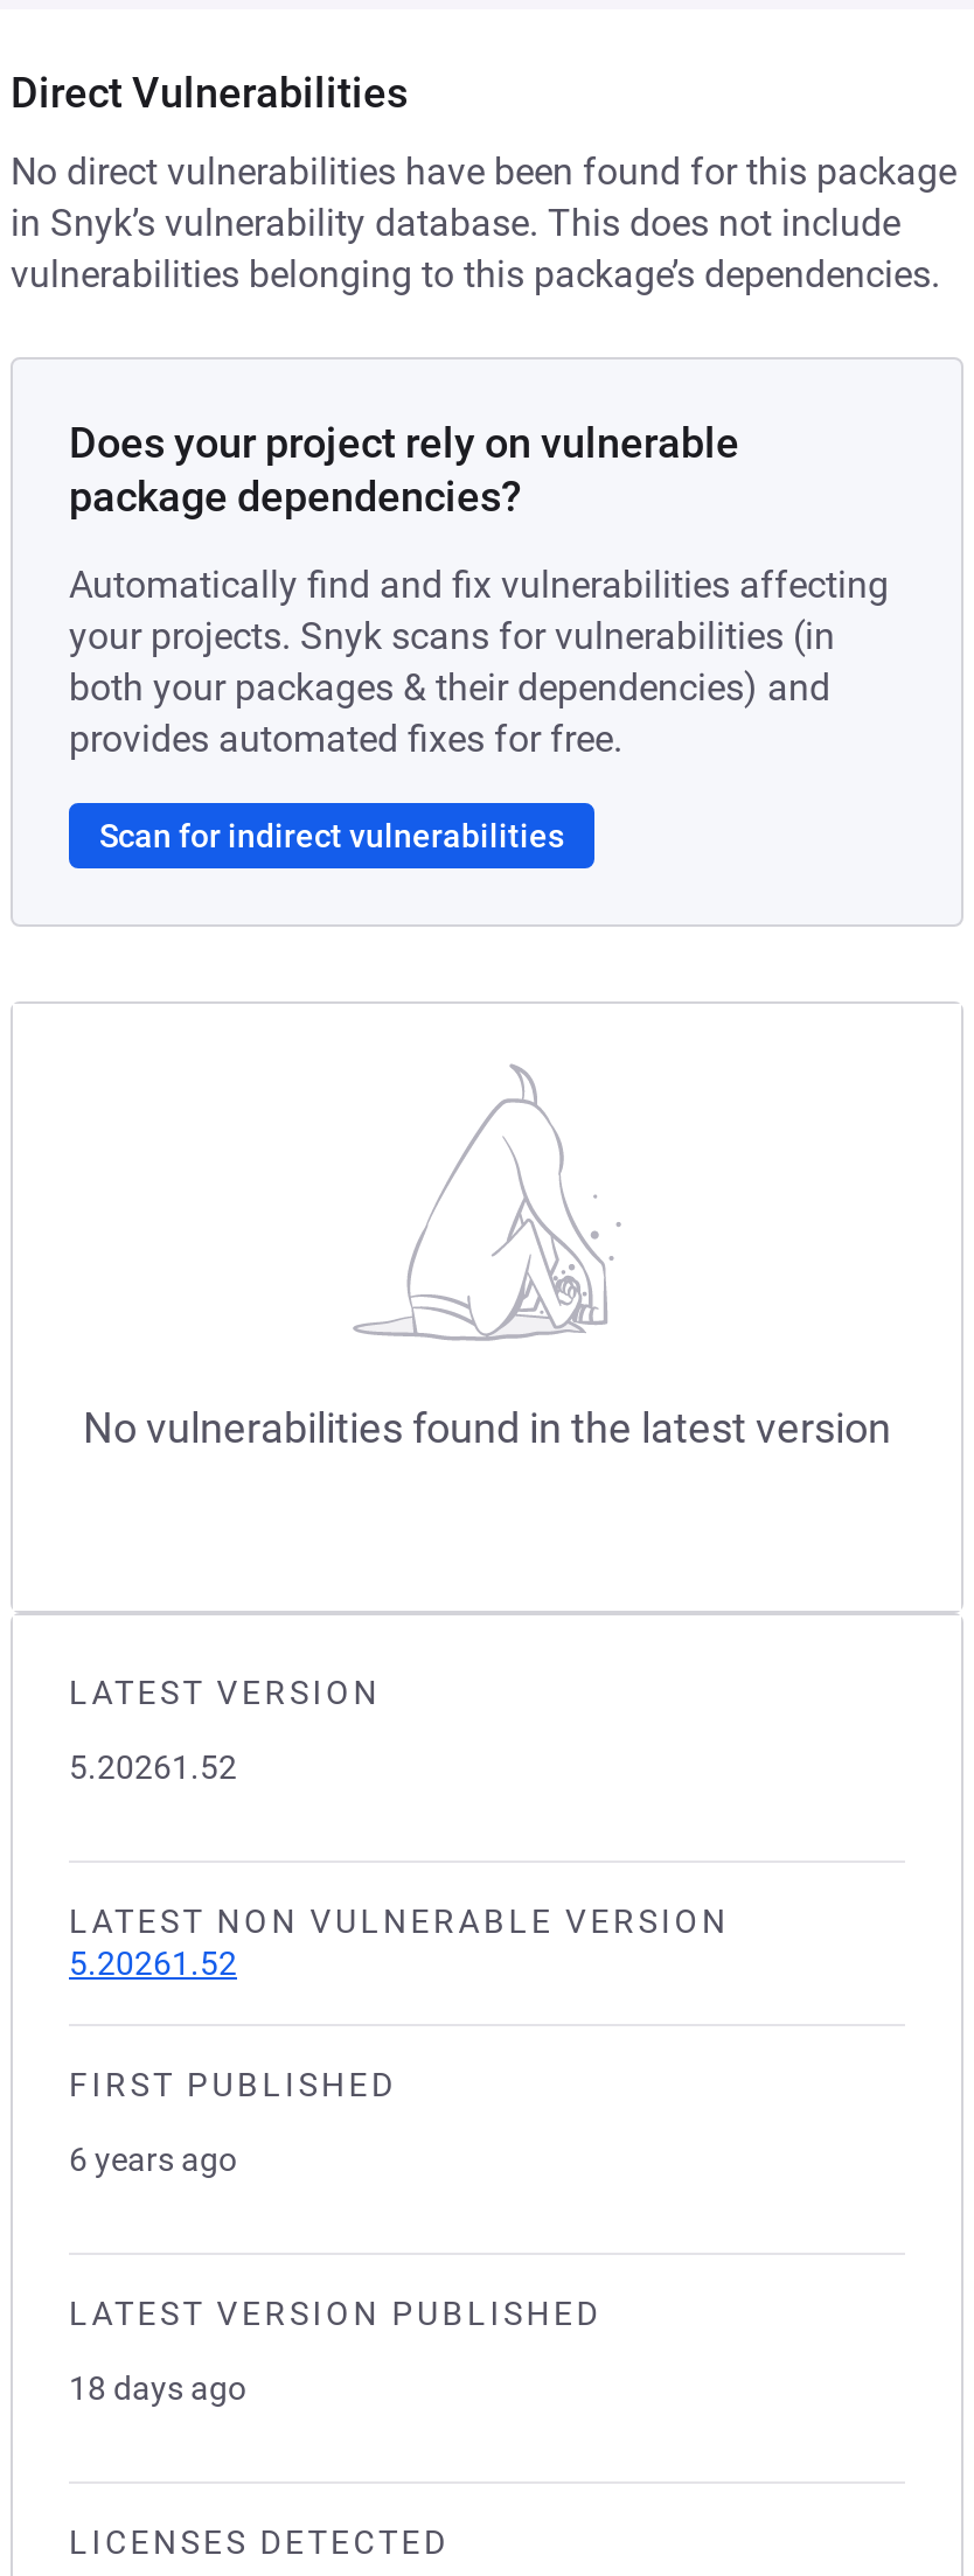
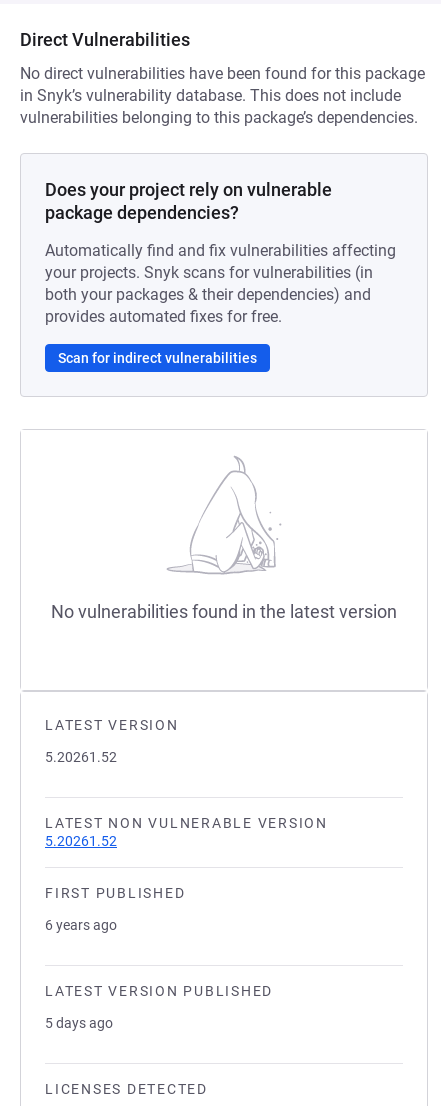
- 18 days ago
+ 5 days ago
